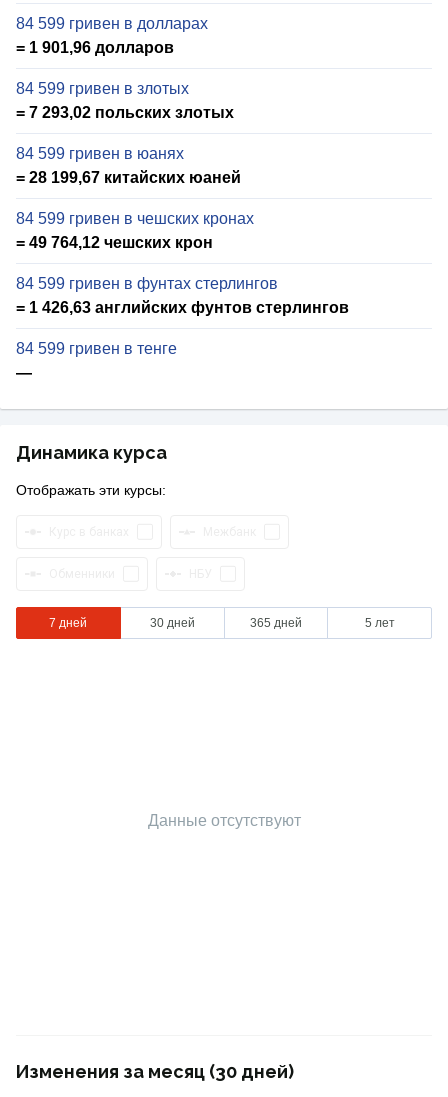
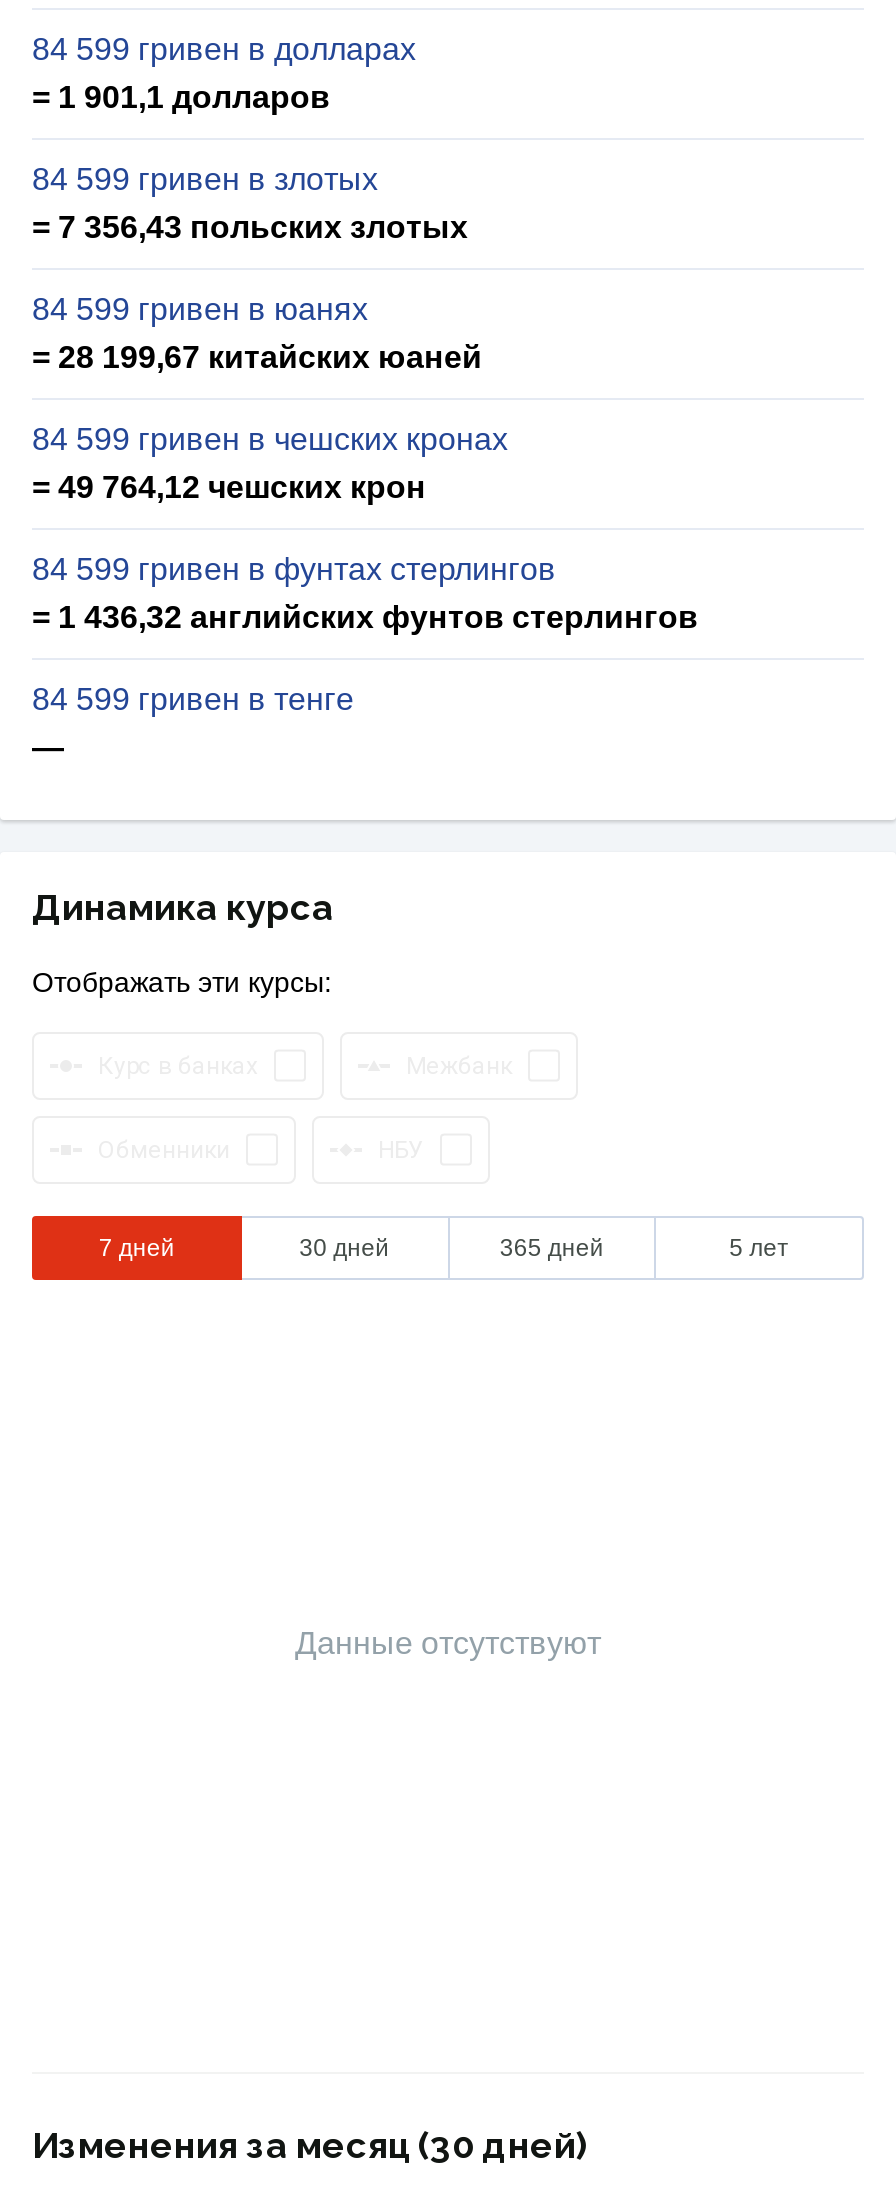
- = 1 901,96 долларов
+ = 1 901,1 долларов

- = 7 293,02 польских злотых
+ = 7 356,43 польских злотых

- = 1 426,63 английских фунтов стерлингов
+ = 1 436,32 английских фунтов стерлингов
